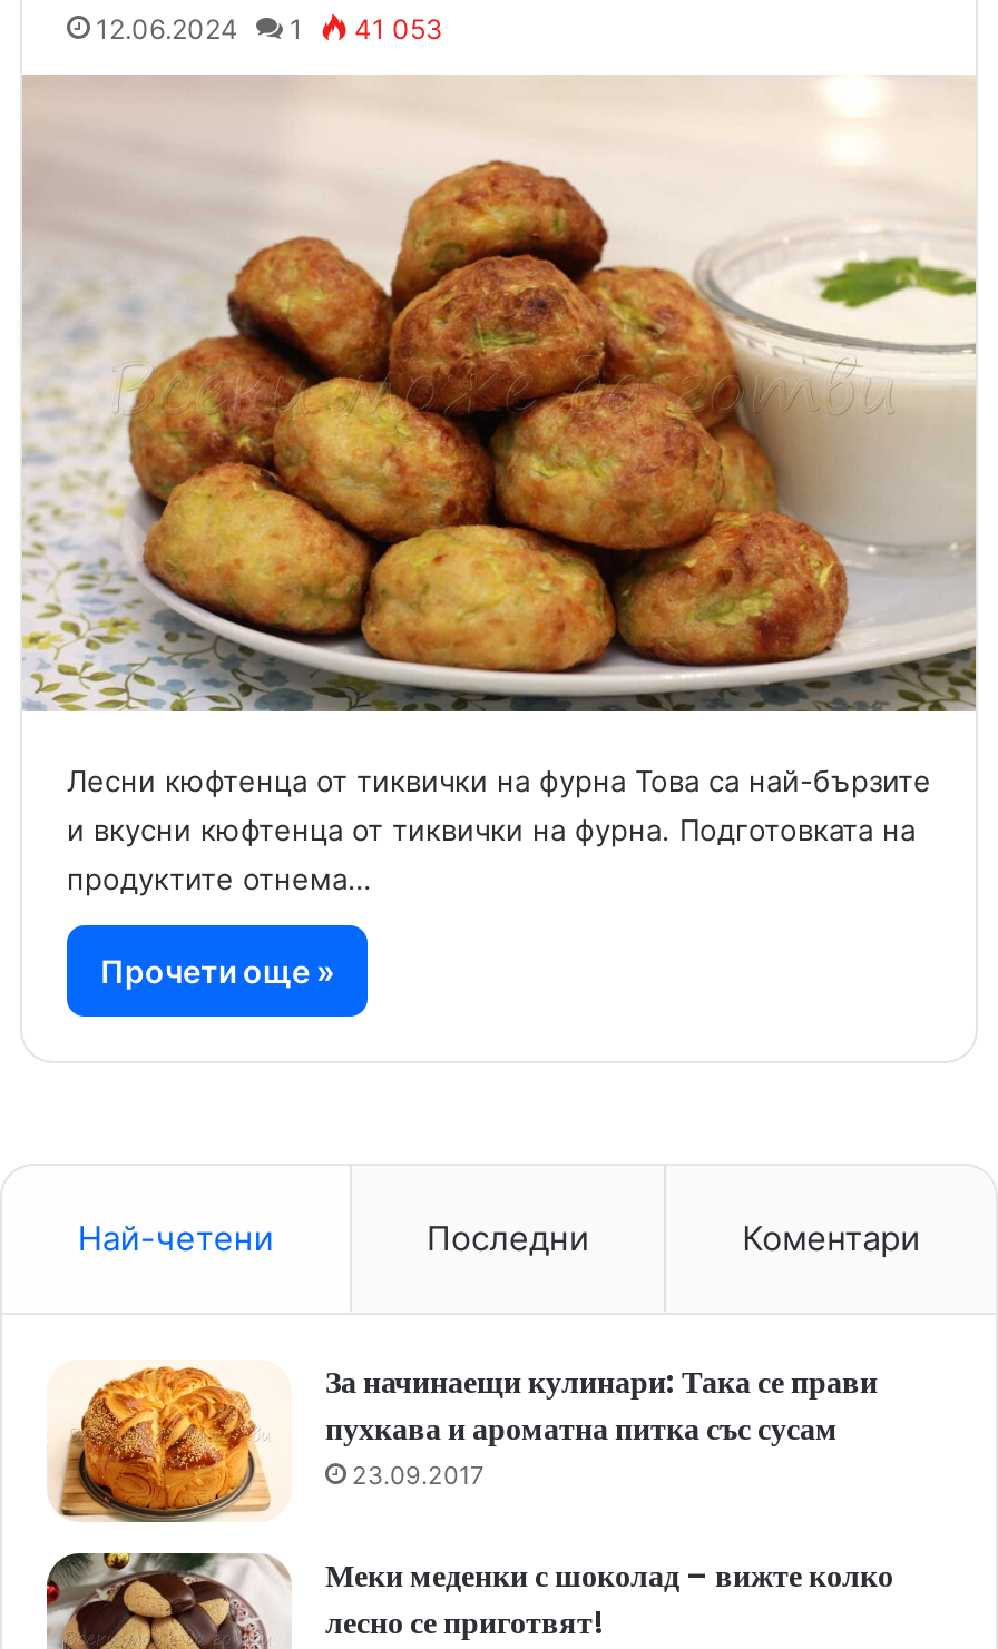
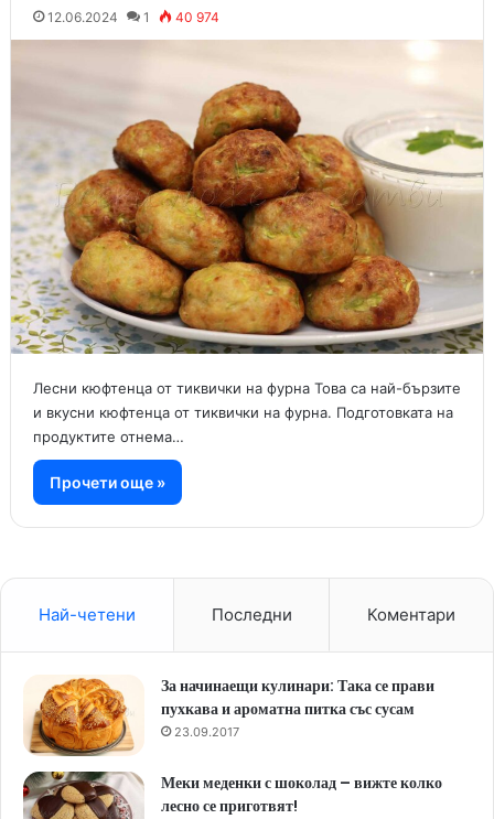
- 12.06.2024 1 41 053
+ 12.06.2024 1 40 974
